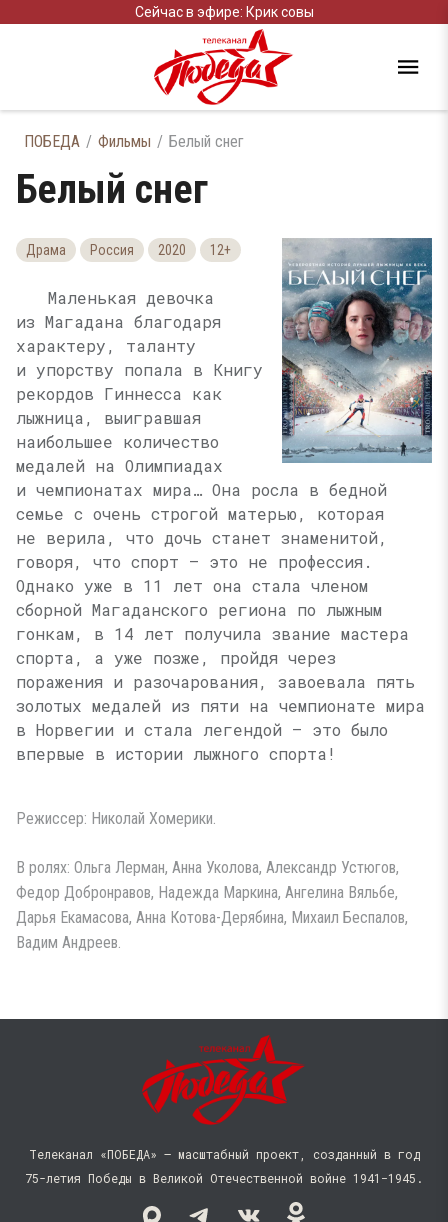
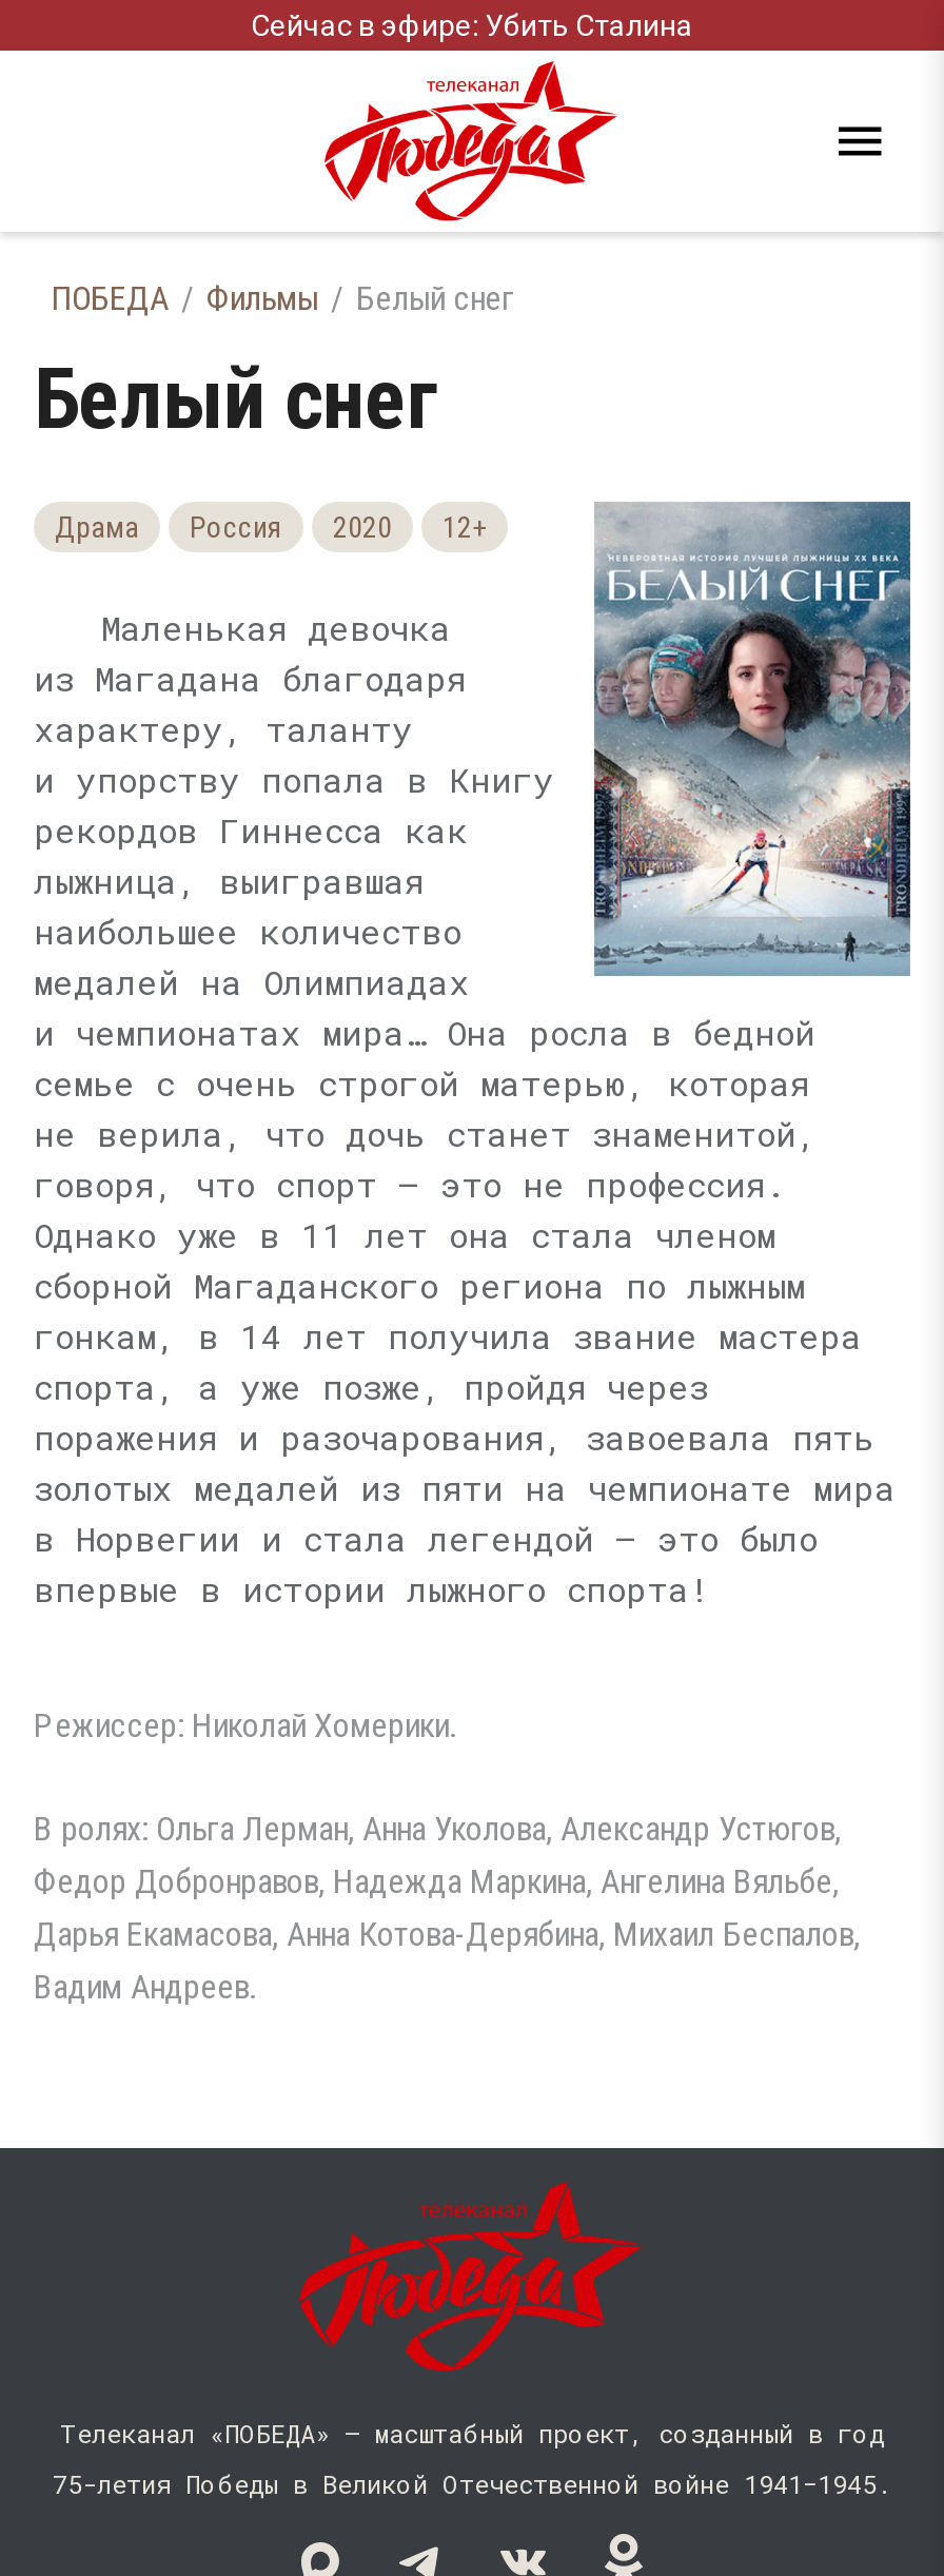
- Сейчас в эфире: Крик совы
+ Сейчас в эфире: Убить Сталина
